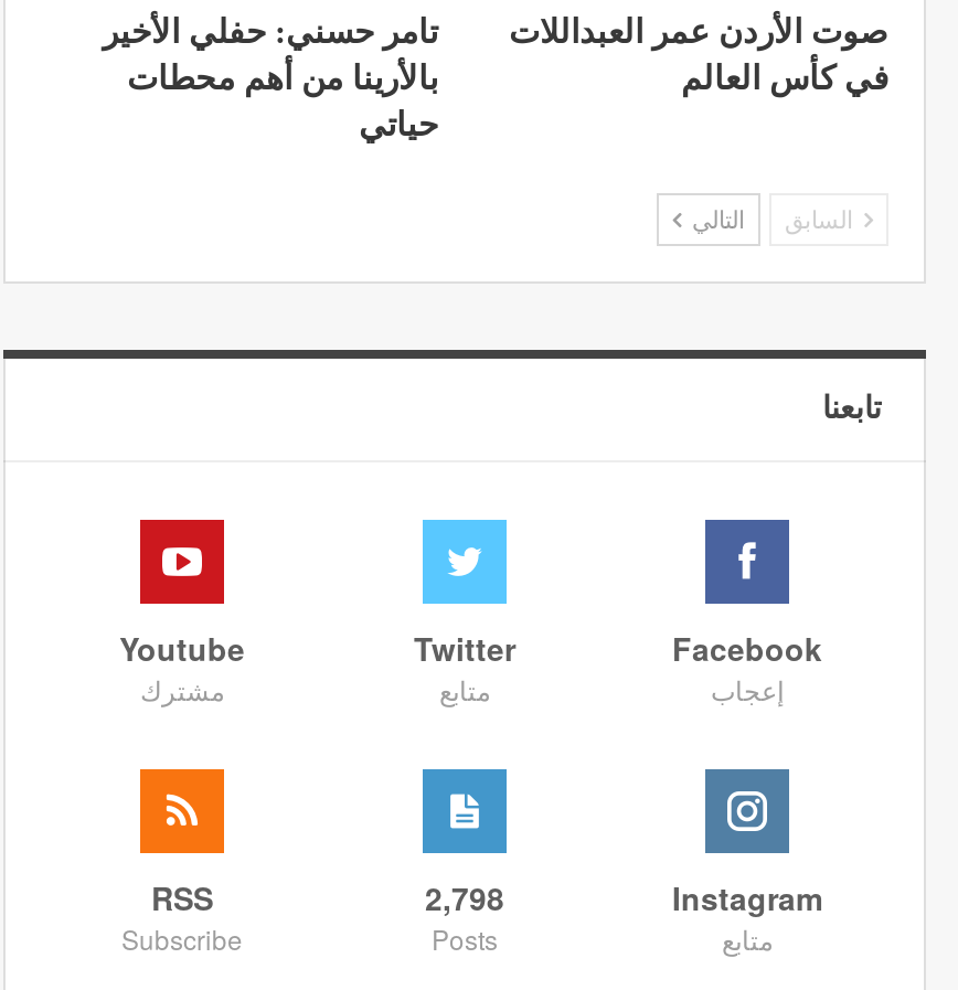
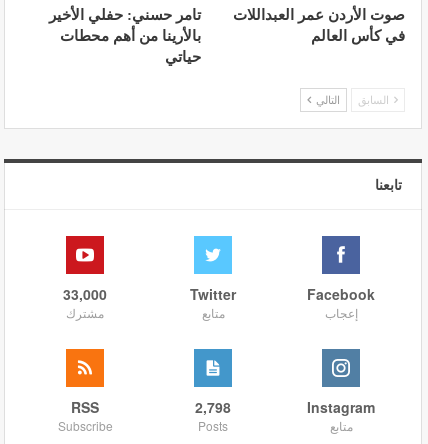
- Youtube
+ 33,000
